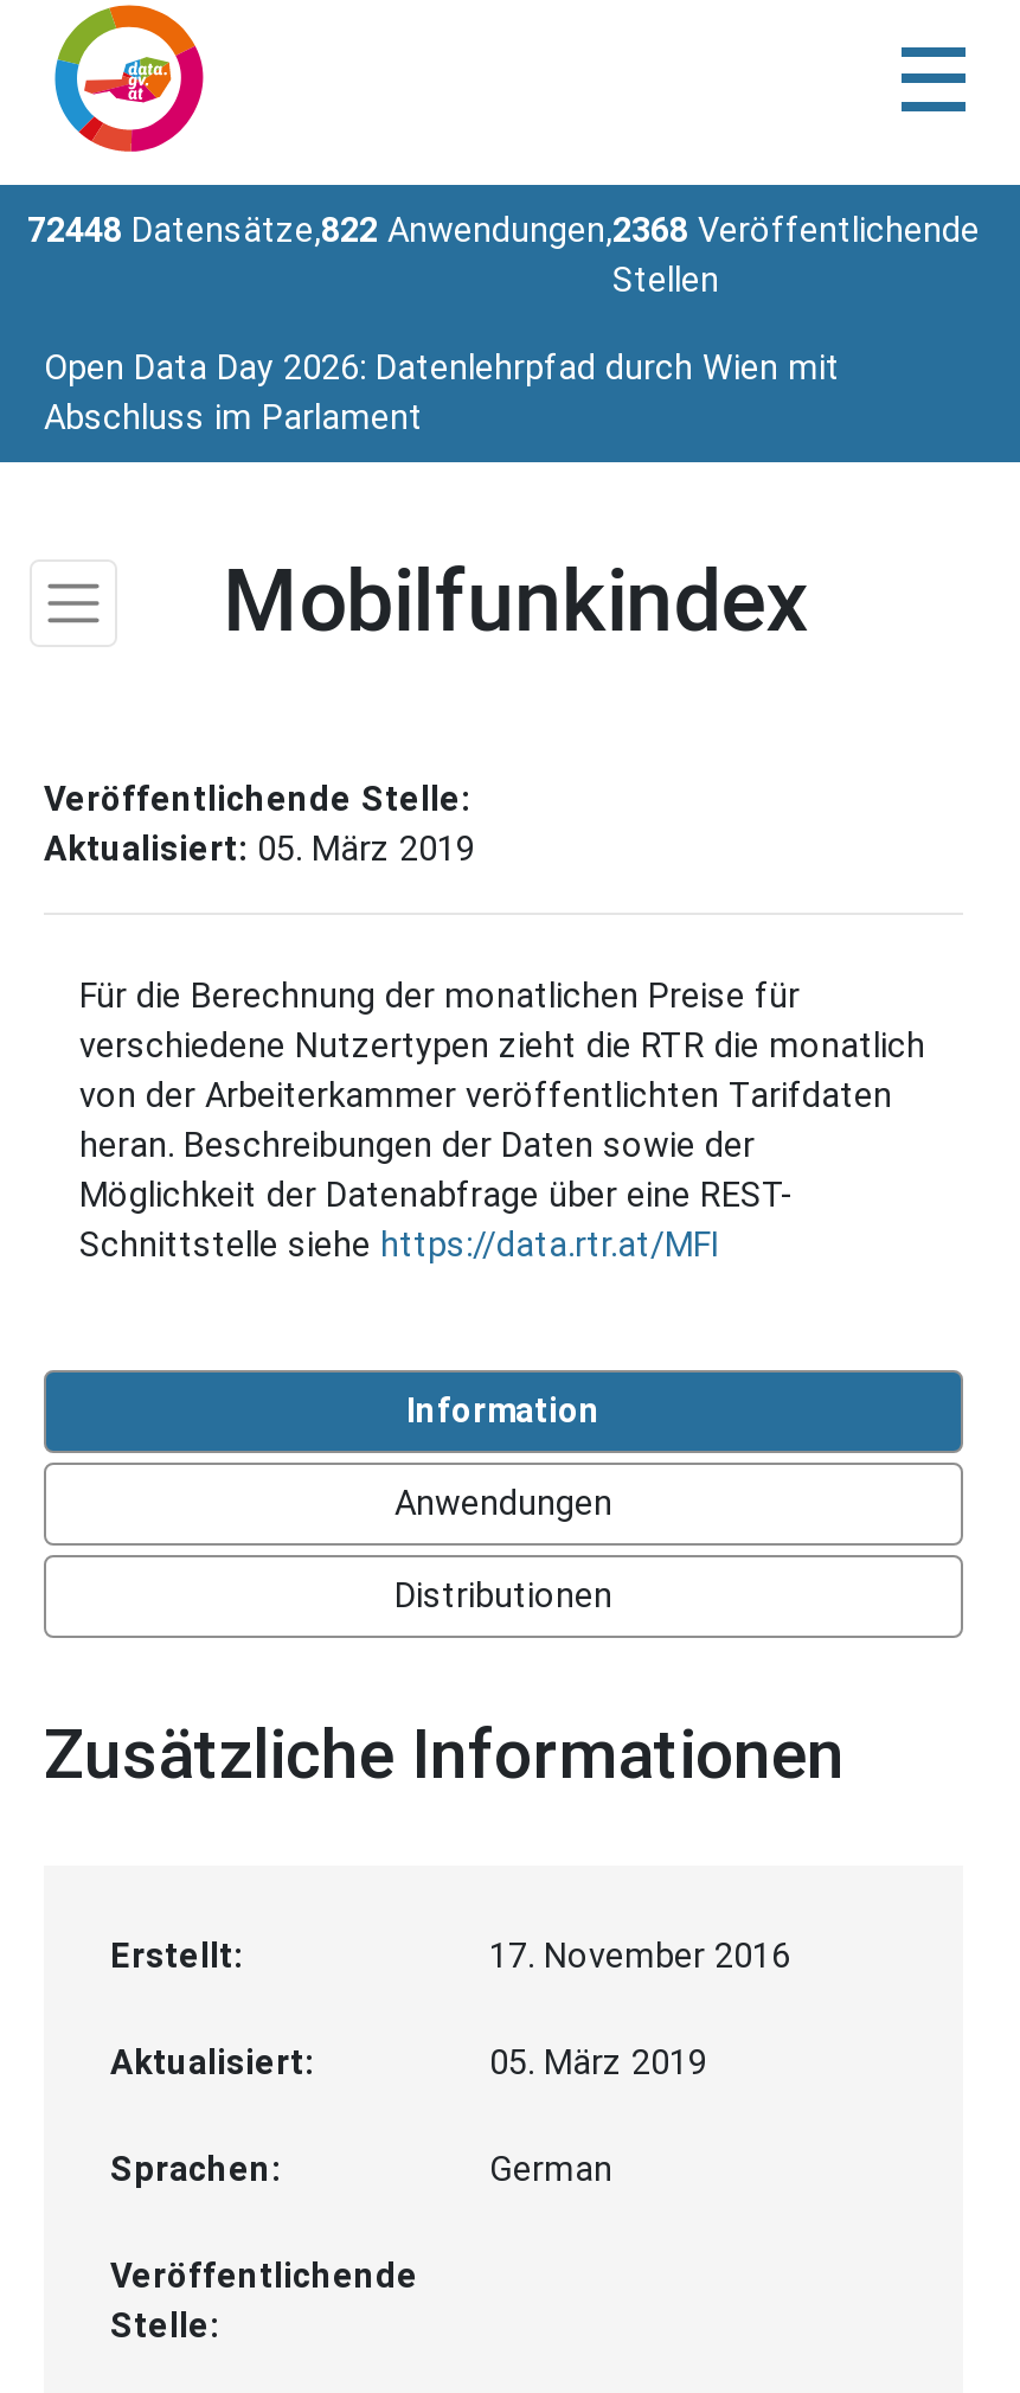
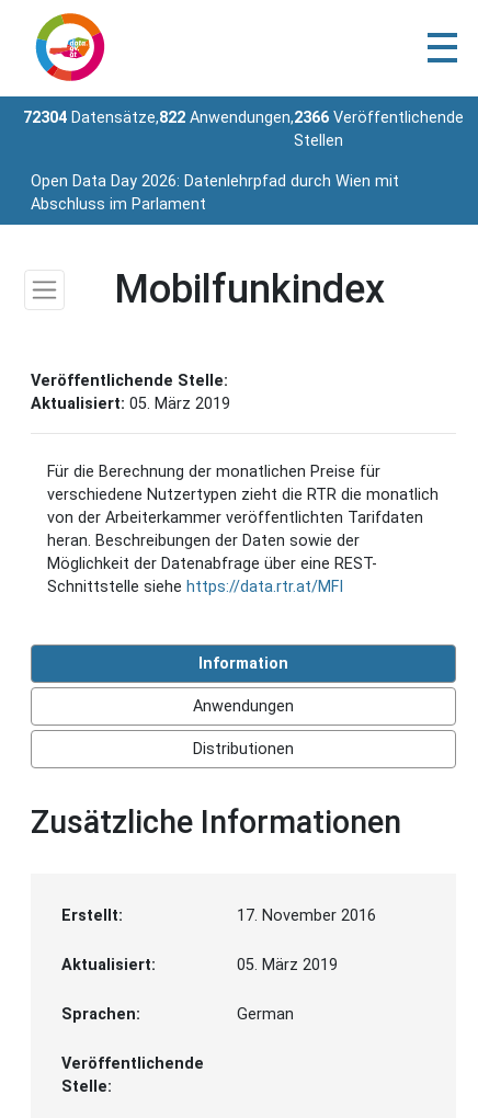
- 72448 Datensätze,822 Anwendungen,2368 Veröffentlichende
+ 72304 Datensätze,822 Anwendungen,2366 Veröffentlichende
